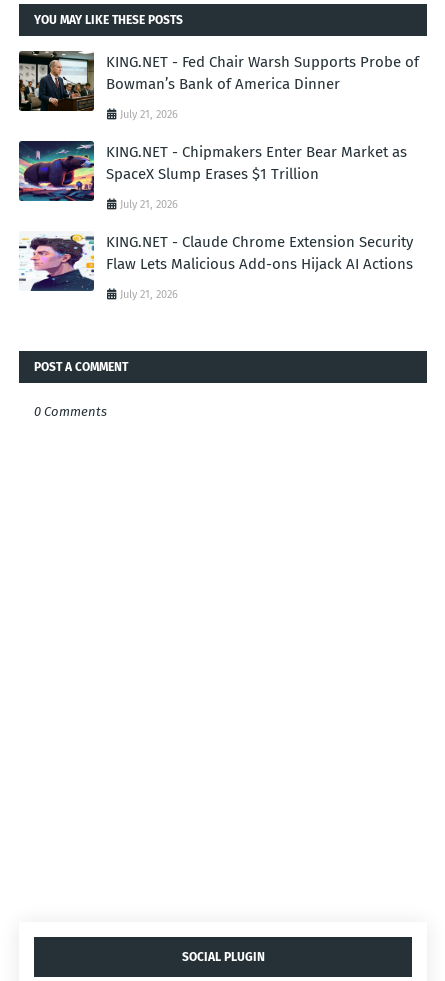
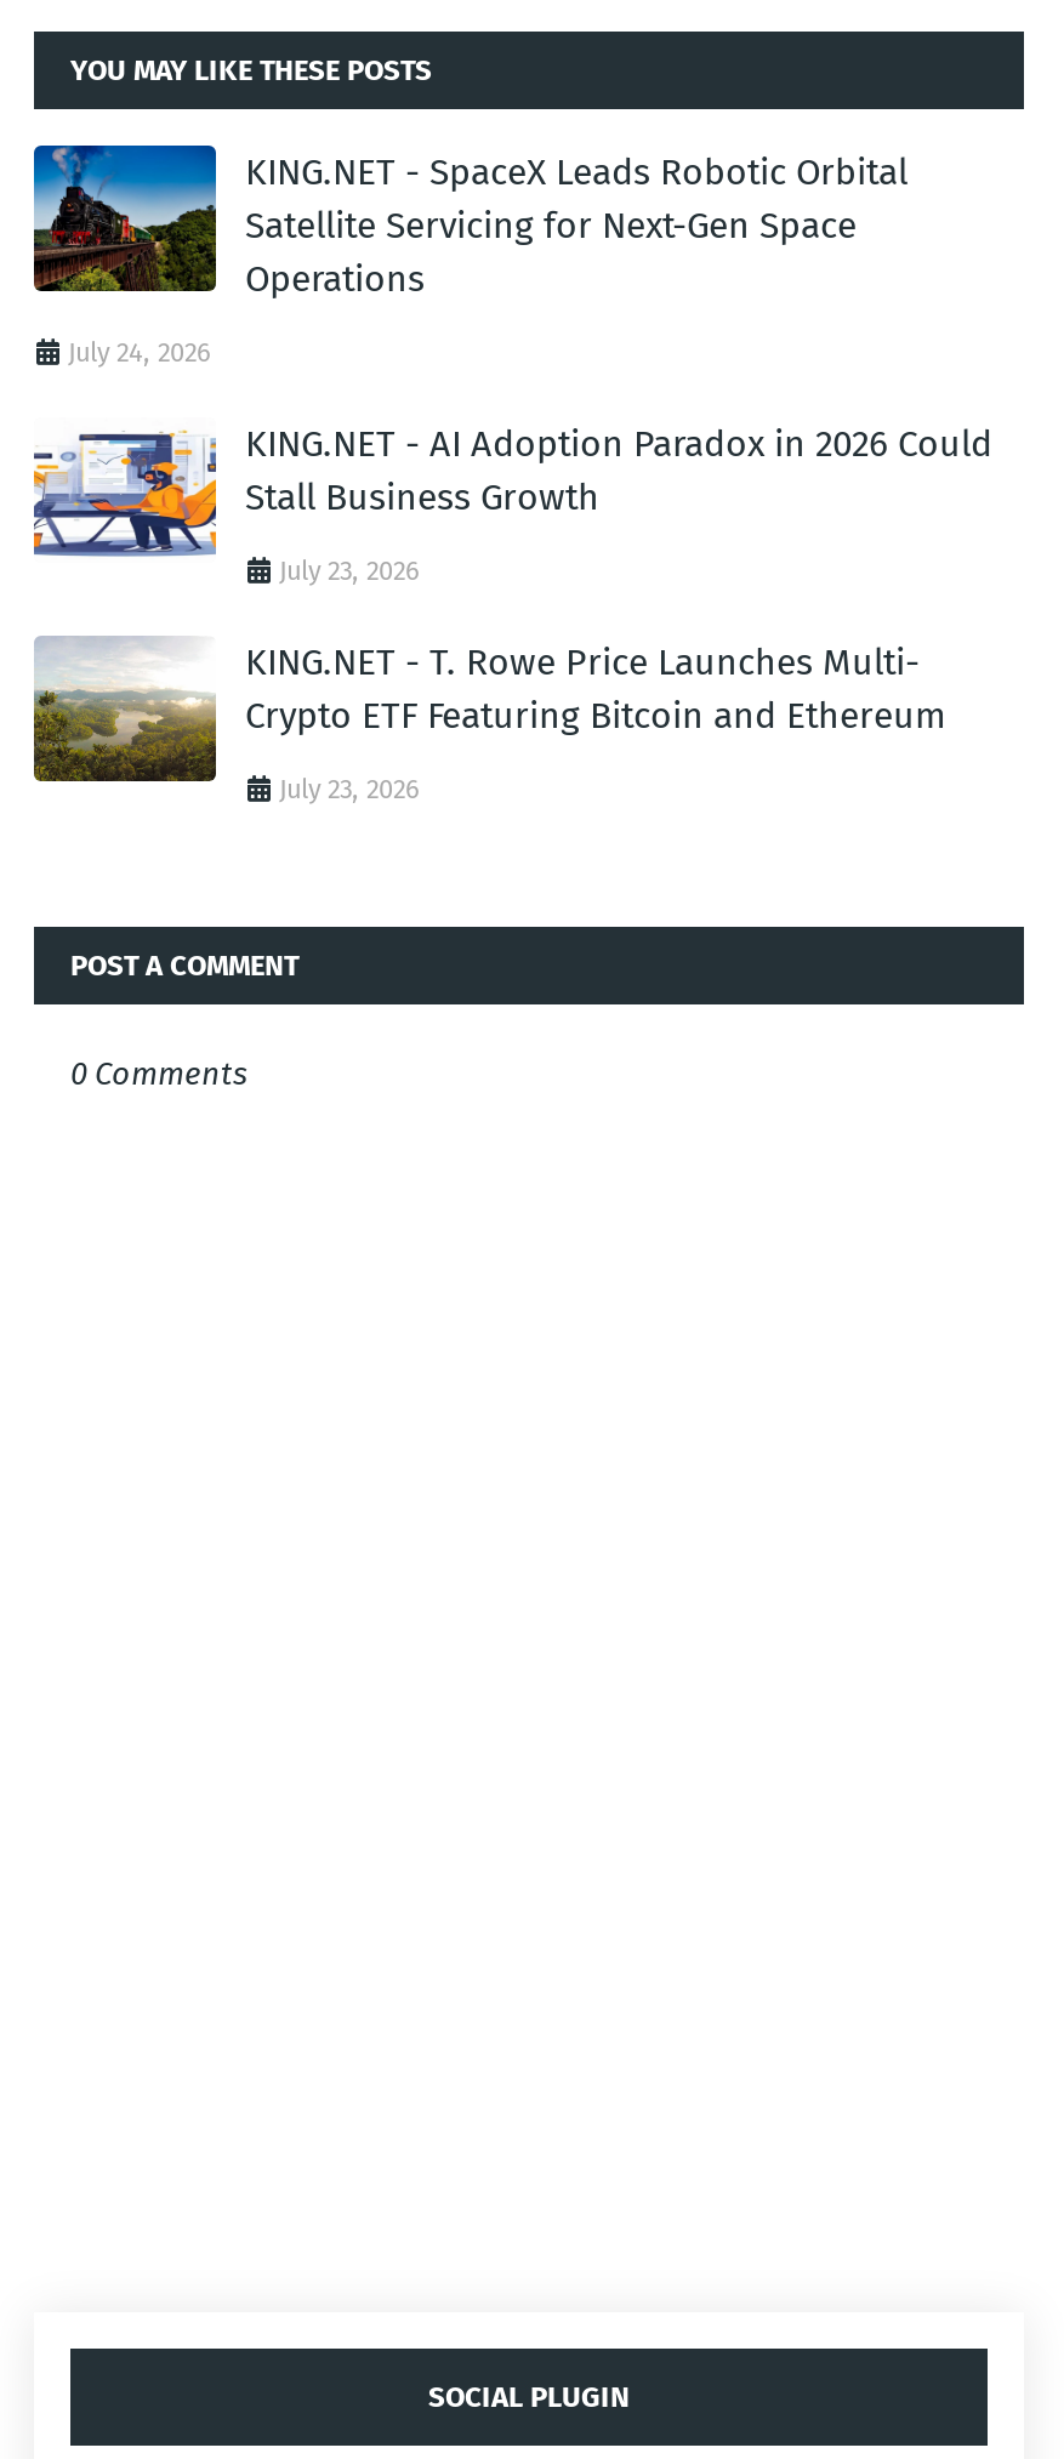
- [image]
- KING.NET - Fed Chair Warsh Supports Probe of
- Bowman’s Bank of America Dinner
+ [image]
+ KING.NET - SpaceX Leads Robotic Orbital
+ Satellite Servicing for Next-Gen Space
+ Operations

- July 21, 2026
+ July 24, 2026

- [image]
- KING.NET - Chipmakers Enter Bear Market as
- SpaceX Slump Erases $1 Trillion
+ [image]
+ KING.NET - AI Adoption Paradox in 2026 Could
+ Stall Business Growth

- July 21, 2026
+ July 23, 2026

- [image]
- KING.NET - Claude Chrome Extension Security
- Flaw Lets Malicious Add-ons Hijack AI Actions
+ [image]
+ KING.NET - T. Rowe Price Launches Multi-
+ Crypto ETF Featuring Bitcoin and Ethereum

- July 21, 2026
+ July 23, 2026
